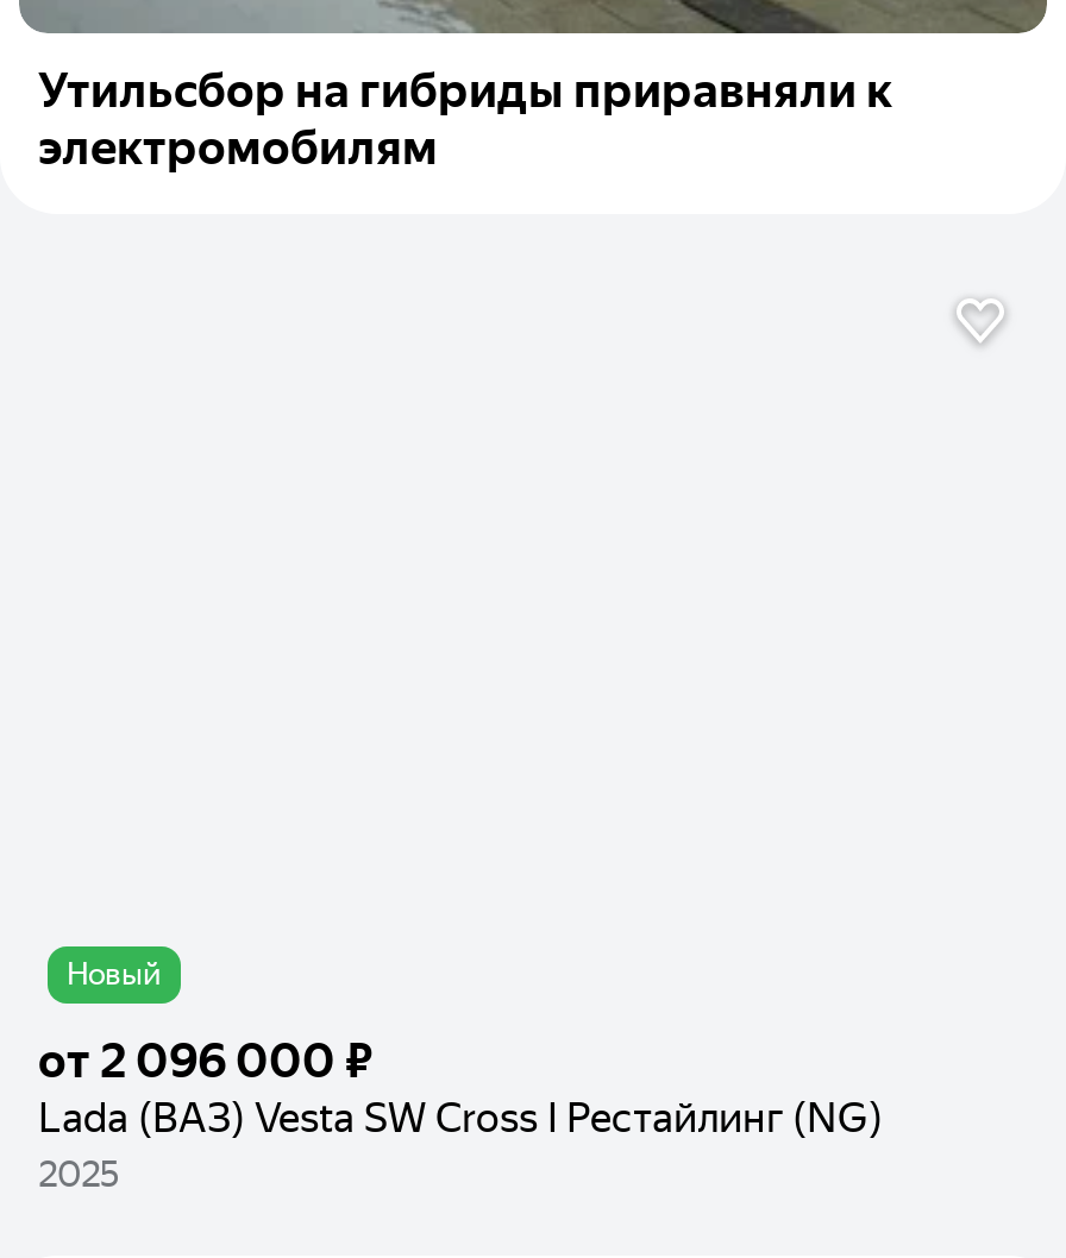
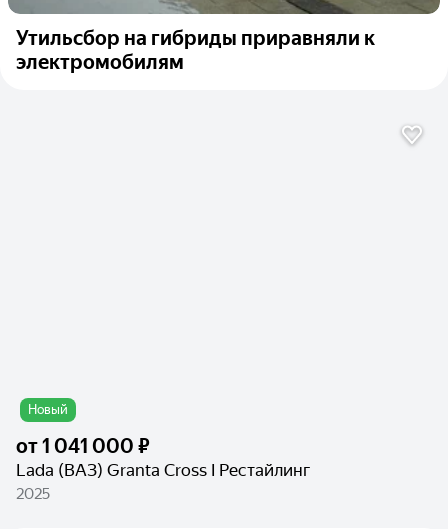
- от 2 096 000 ₽
- Lada (ВАЗ) Vesta SW Cross I Рестайлинг (NG)
+ от 1 041 000 ₽
+ Lada (ВАЗ) Granta Cross I Рестайлинг
